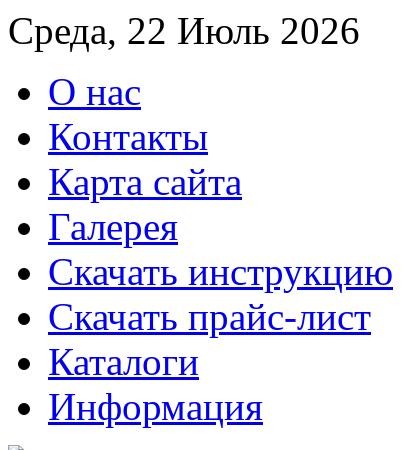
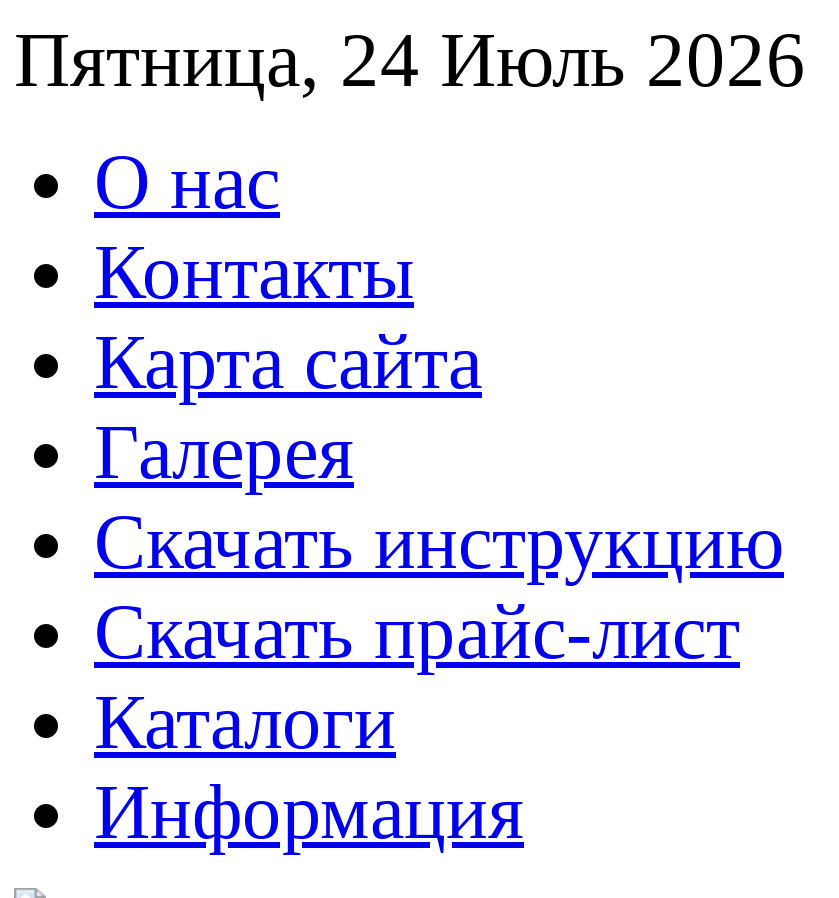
- Среда, 22 Июль 2026
+ Пятница, 24 Июль 2026
